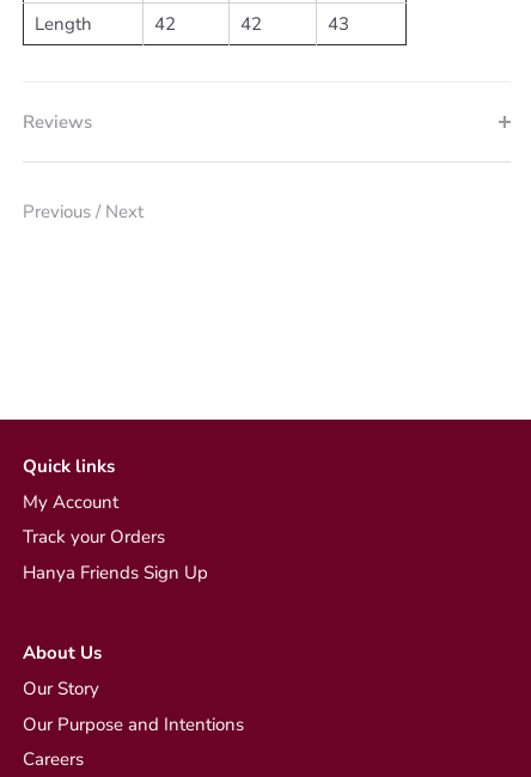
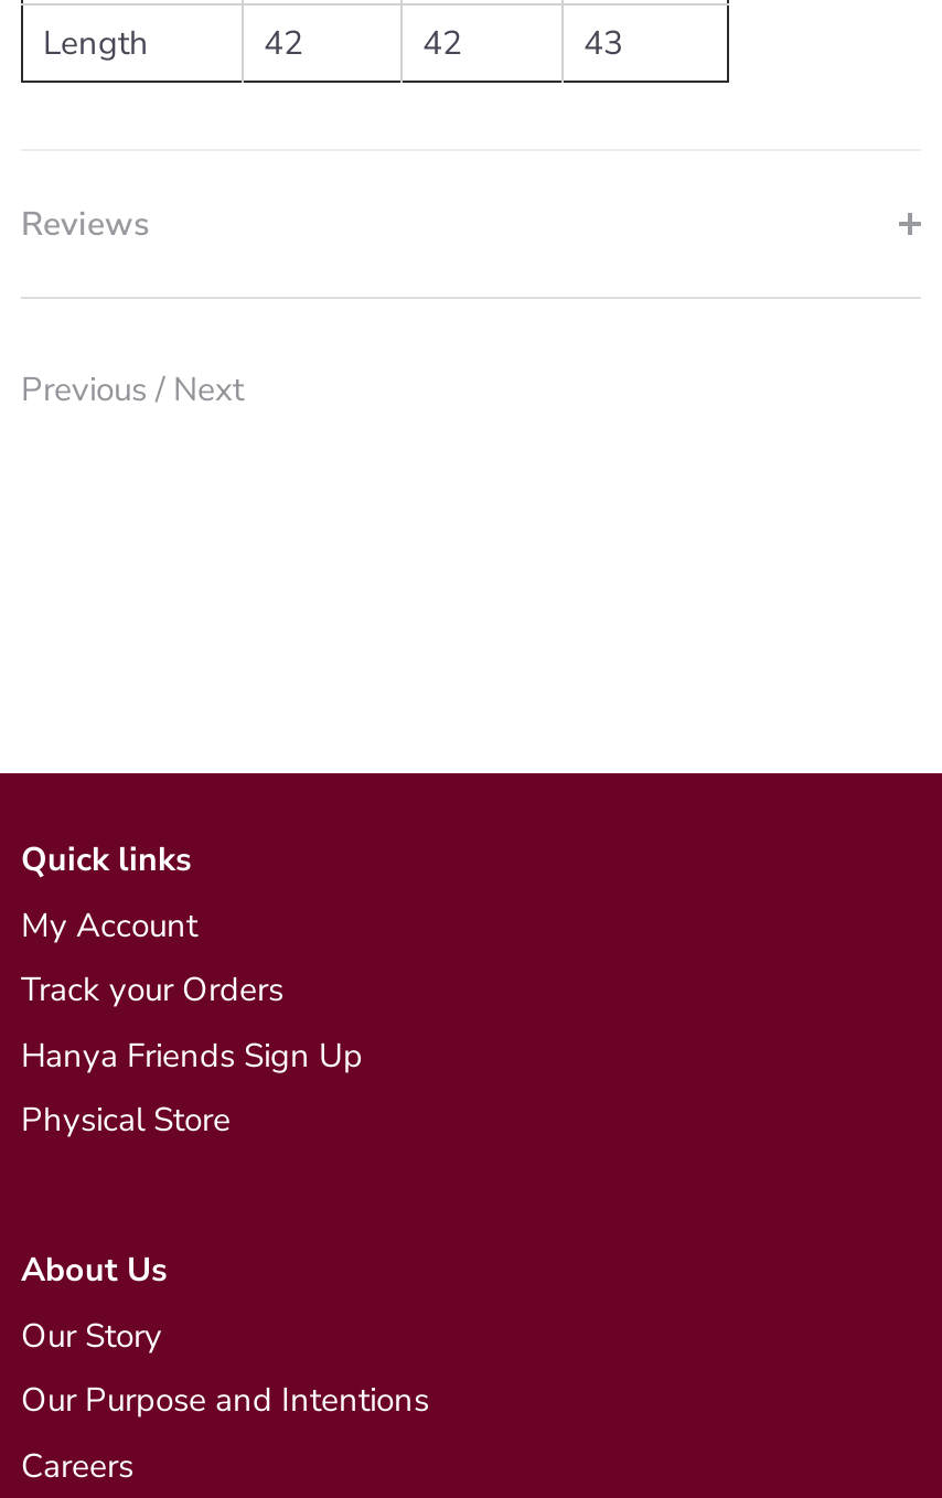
+ Physical Store
